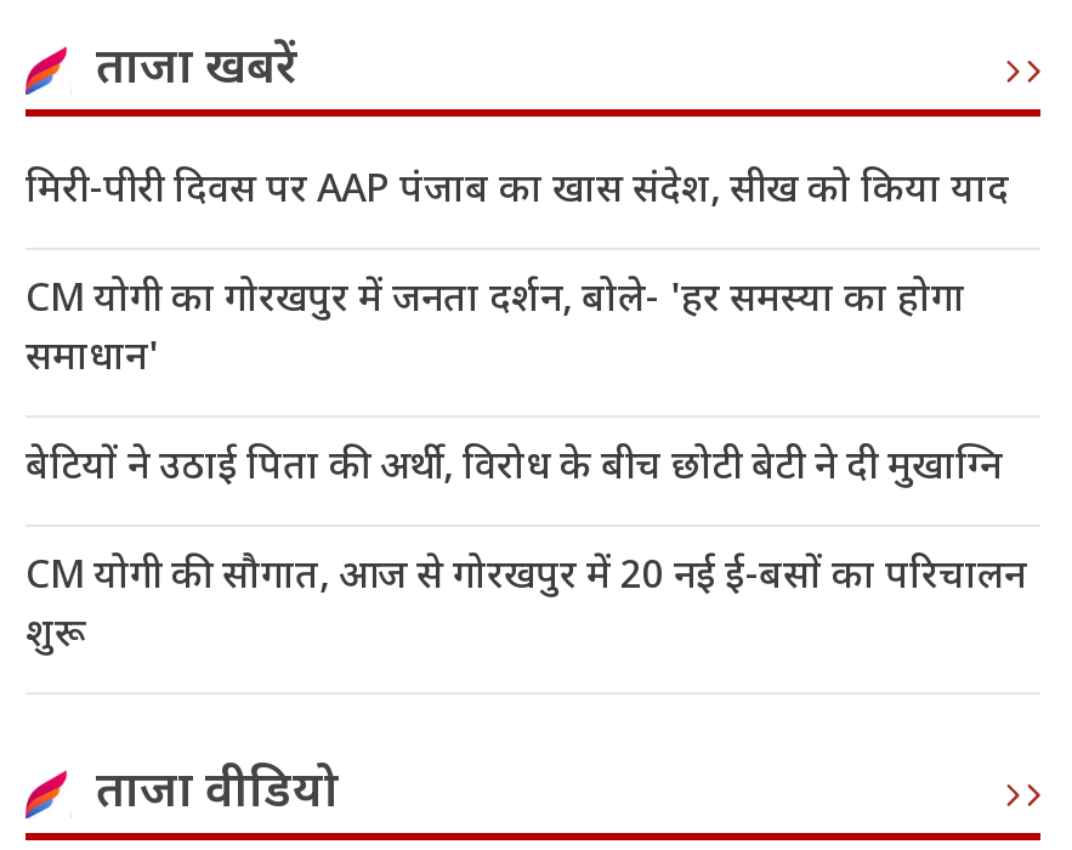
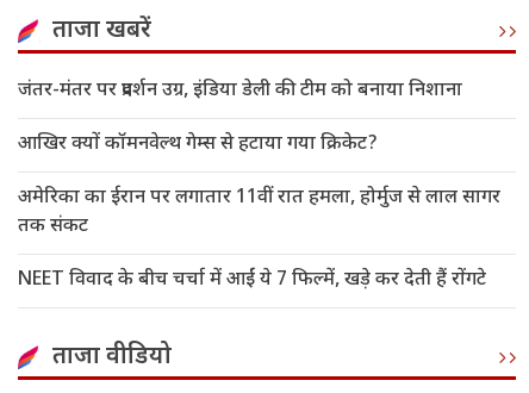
- मिरी-पीरी दिवस पर AAP पंजाब का खास संदेश, सीख को किया याद
+ जंतर-मंतर पर प्रदर्शन उग्र, इंडिया डेली की टीम को बनाया निशाना

- CM योगी का गोरखपुर में जनता दर्शन, बोले- 'हर समस्या का होगा
- समाधान'
+ आखिर क्यों कॉमनवेल्थ गेम्स से हटाया गया क्रिकेट?

- बेटियों ने उठाई पिता की अर्थी, विरोध के बीच छोटी बेटी ने दी मुखाग्नि
+ अमेरिका का ईरान पर लगातार 11वीं रात हमला, होर्मुज से लाल सागर
+ तक संकट

- CM योगी की सौगात, आज से गोरखपुर में 20 नई ई-बसों का परिचालन
- शुरू
+ NEET विवाद के बीच चर्चा में आईं ये 7 फिल्में, खड़े कर देती हैं रोंगटे
